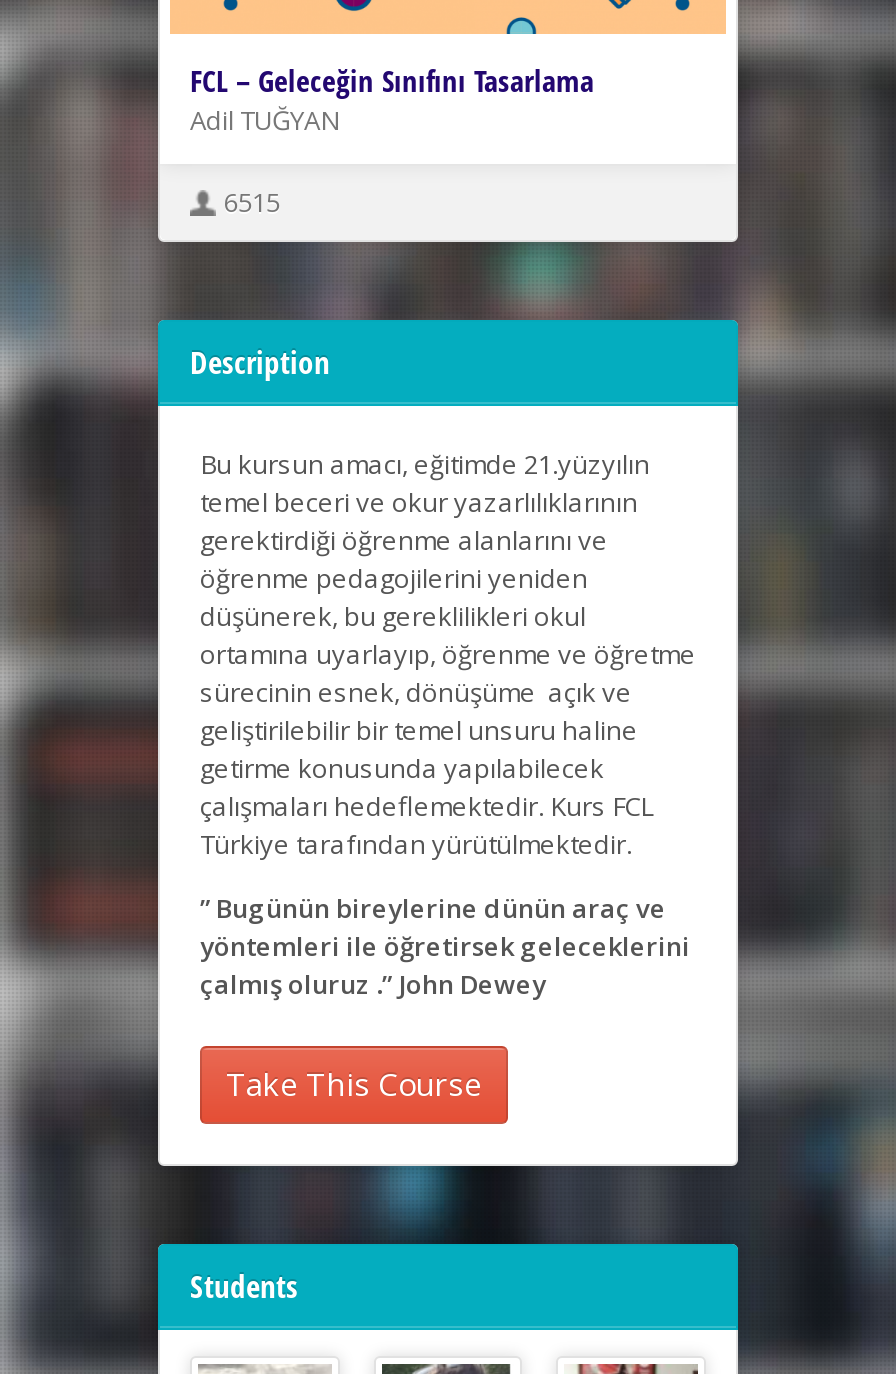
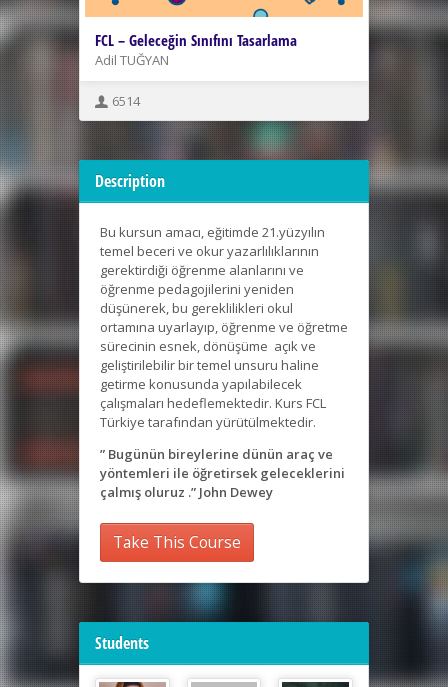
- 6515
+ 6514
